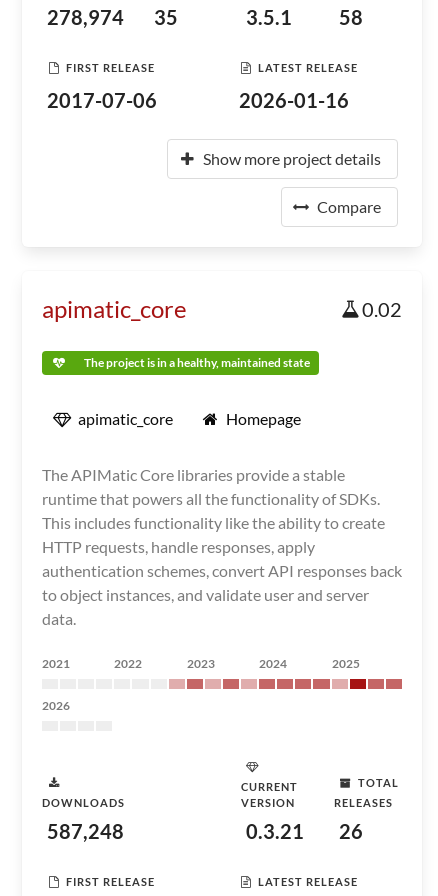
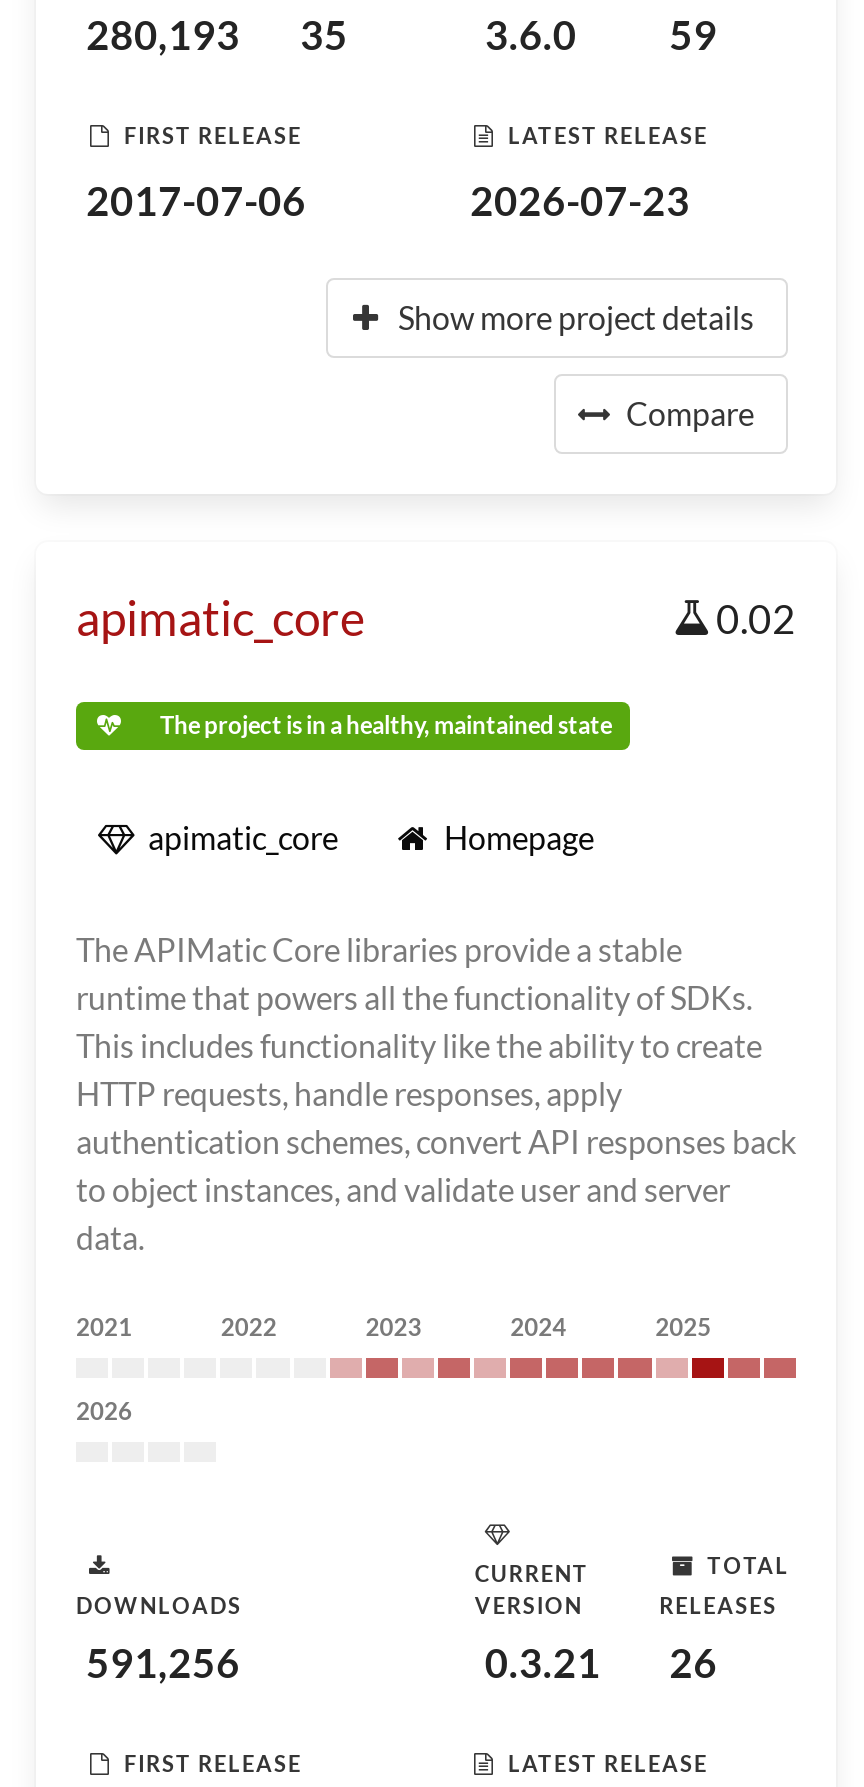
- 278,974 35
+ 280,193 35

- 3.5.1
+ 3.6.0

- 58
+ 59

- 2026-01-16
+ 2026-07-23

- 587,248
+ 591,256
